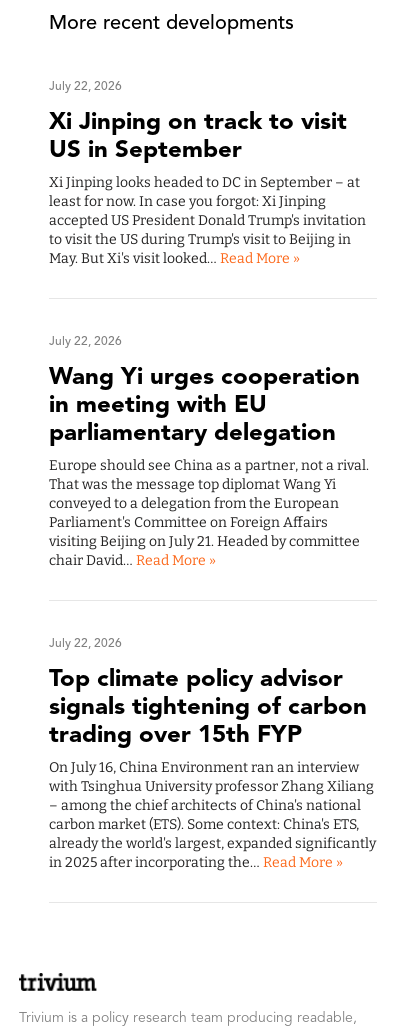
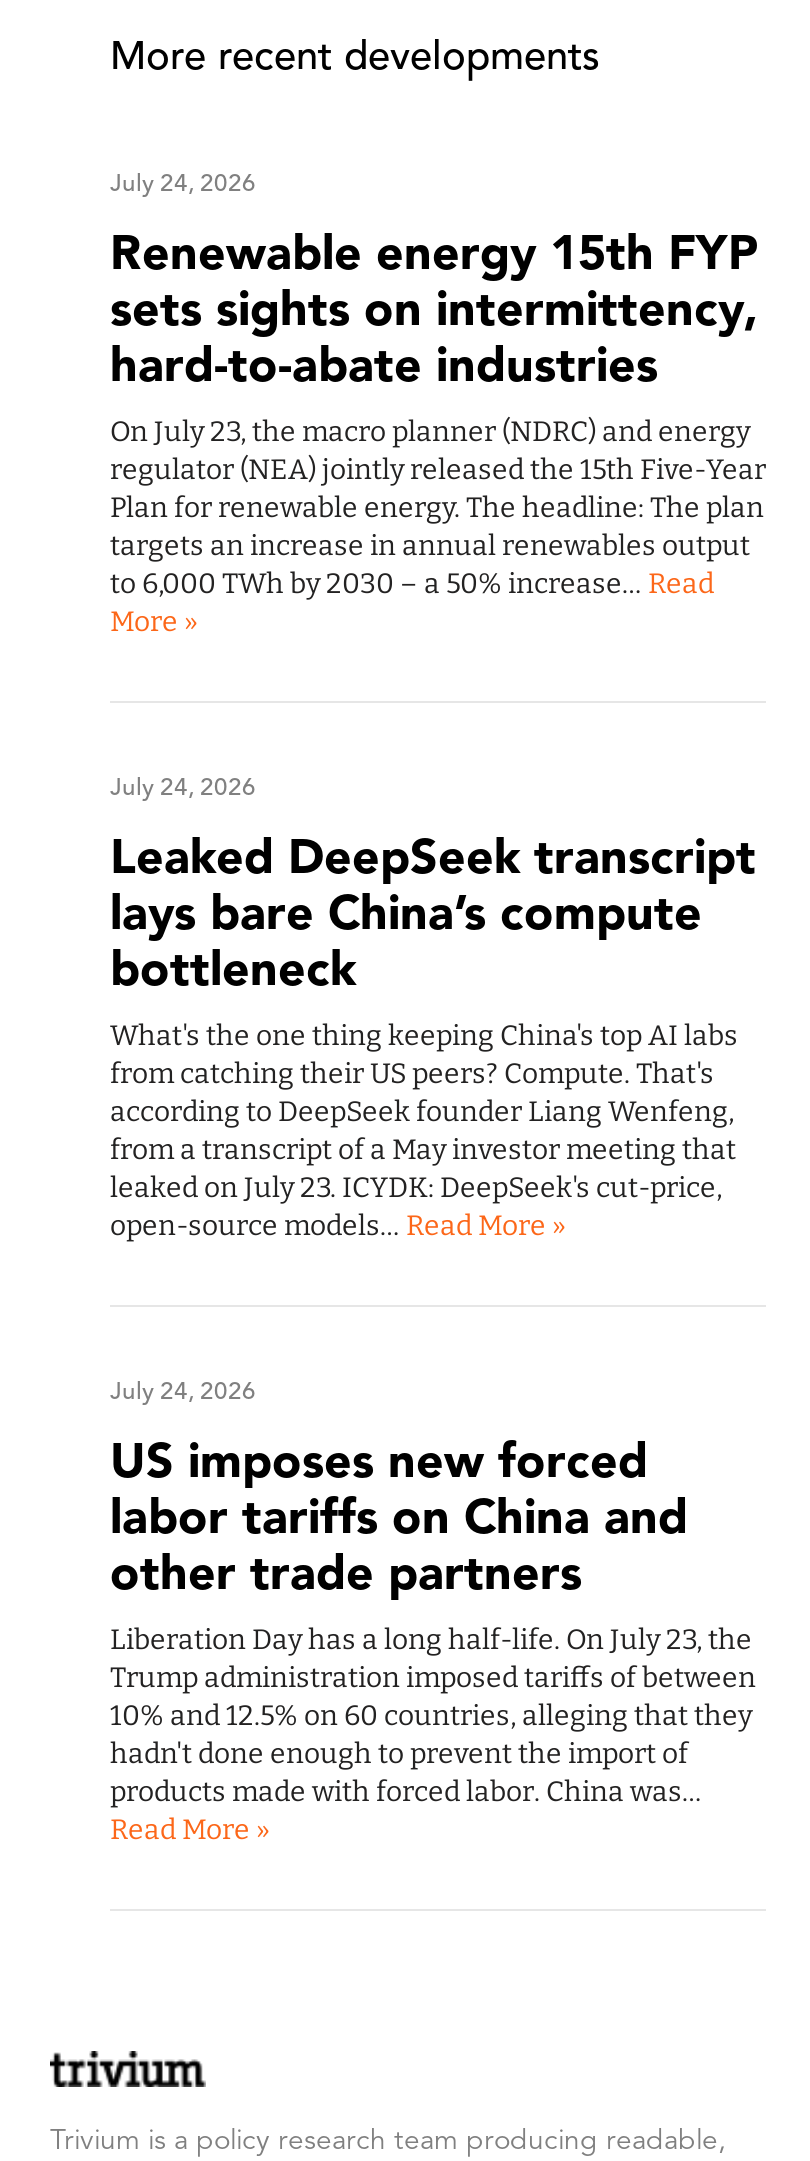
- July 22, 2026
+ July 24, 2026

- Xi Jinping on track to visit
- US in September
+ Renewable energy 15th FYP
+ sets sights on intermittency,
+ hard-to-abate industries

- Xi Jinping looks headed to DC in September – at
- least for now. In case you forgot: Xi Jinping
- accepted US President Donald Trump's invitation
- to visit the US during Trump's visit to Beijing in
- May. But Xi's visit looked… Read More »
+ On July 23, the macro planner (NDRC) and energy
+ regulator (NEA) jointly released the 15th Five-Year
+ Plan for renewable energy. The headline: The plan
+ targets an increase in annual renewables output
+ to 6,000 TWh by 2030 – a 50% increase… Read
+ More »

- July 22, 2026
+ July 24, 2026

- Wang Yi urges cooperation
- in meeting with EU
- parliamentary delegation
+ Leaked DeepSeek transcript
+ lays bare China’s compute
+ bottleneck

- Europe should see China as a partner, not a rival.
- That was the message top diplomat Wang Yi
- conveyed to a delegation from the European
- Parliament's Committee on Foreign Affairs
- visiting Beijing on July 21. Headed by committee
- chair David… Read More »
+ What's the one thing keeping China's top AI labs
+ from catching their US peers? Compute. That's
+ according to DeepSeek founder Liang Wenfeng,
+ from a transcript of a May investor meeting that
+ leaked on July 23. ICYDK: DeepSeek's cut-price,
+ open-source models… Read More »

- July 22, 2026
+ July 24, 2026

- Top climate policy advisor
- signals tightening of carbon
- trading over 15th FYP
+ US imposes new forced
+ labor tariffs on China and
+ other trade partners

- On July 16, China Environment ran an interview
- with Tsinghua University professor Zhang Xiliang
- – among the chief architects of China's national
- carbon market (ETS). Some context: China's ETS,
- already the world's largest, expanded significantly
- in 2025 after incorporating the… Read More »
+ Liberation Day has a long half-life. On July 23, the
+ Trump administration imposed tariffs of between
+ 10% and 12.5% on 60 countries, alleging that they
+ hadn't done enough to prevent the import of
+ products made with forced labor. China was…
+ Read More »
